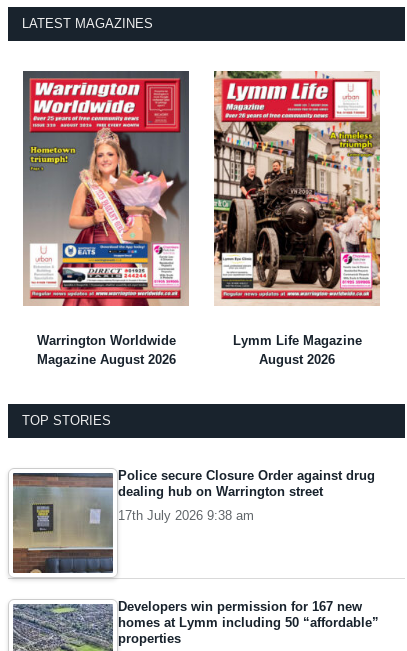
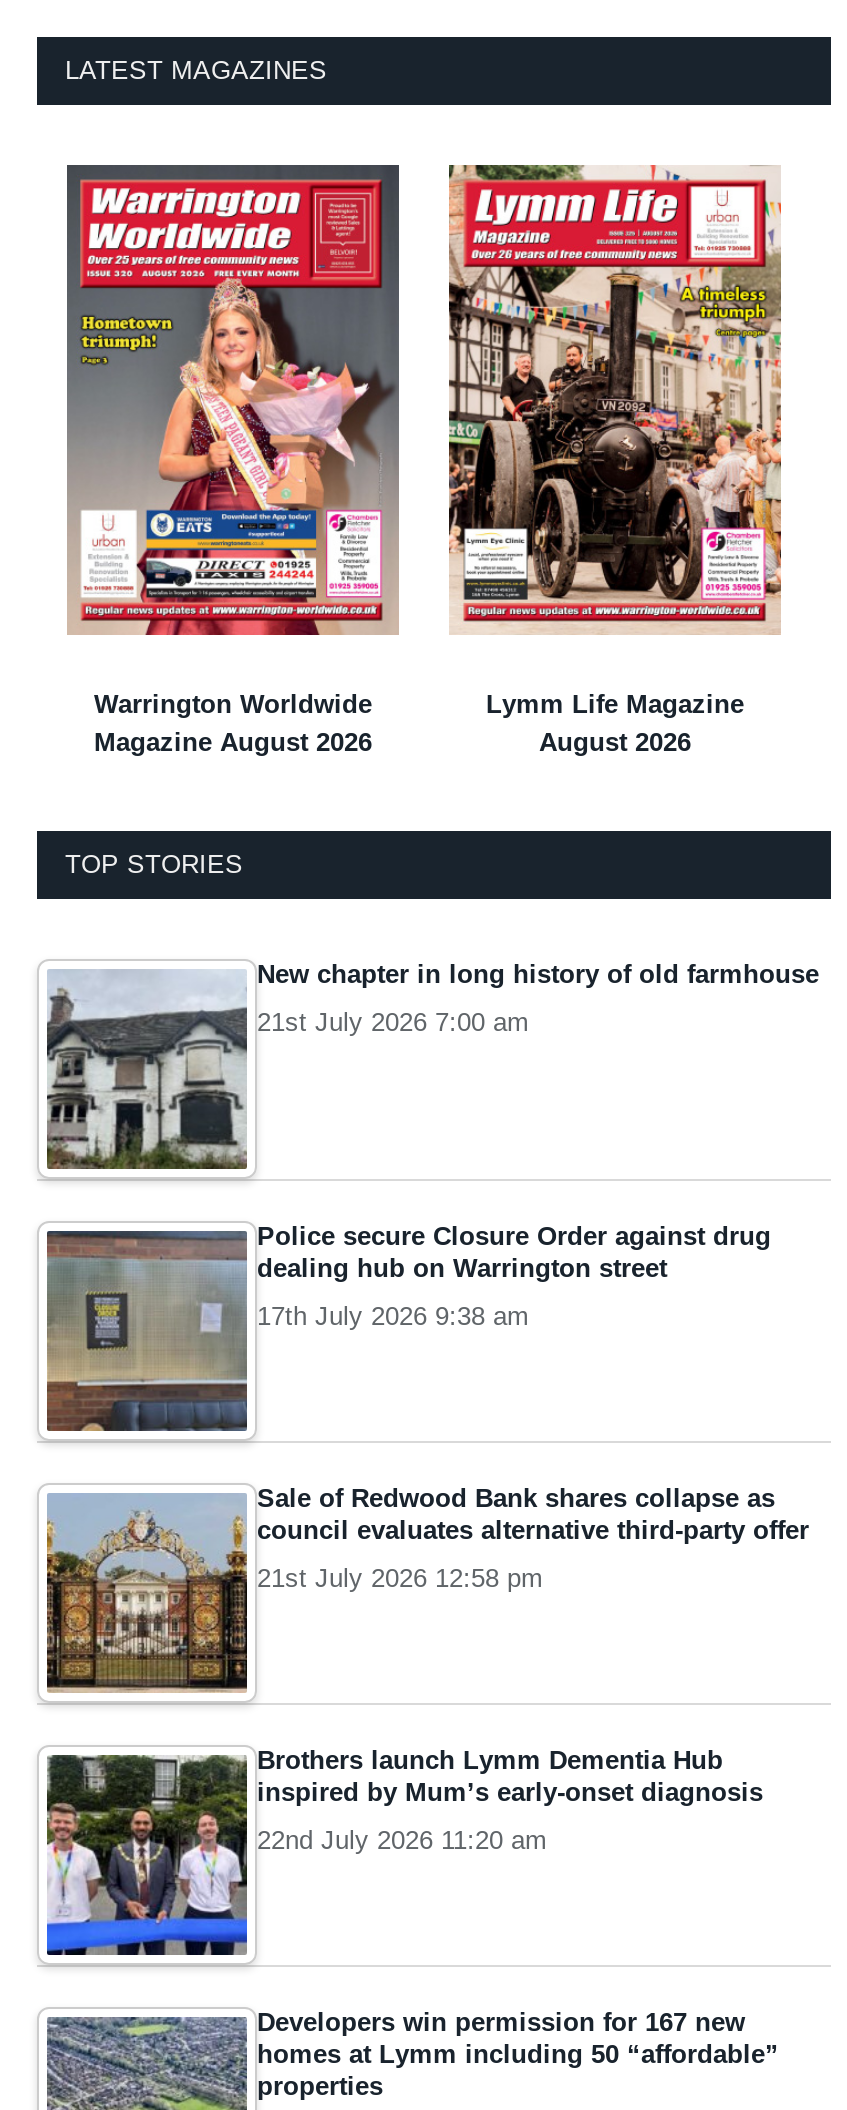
+ [image]
+ New chapter in long history of old farmhouse
+ 21st July 2026 7:00 am

+ [image]
+ Sale of Redwood Bank shares collapse as
+ council evaluates alternative third-party offer
+ 21st July 2026 12:58 pm

+ [image]
+ Brothers launch Lymm Dementia Hub
+ inspired by Mum’s early-onset diagnosis
+ 22nd July 2026 11:20 am
